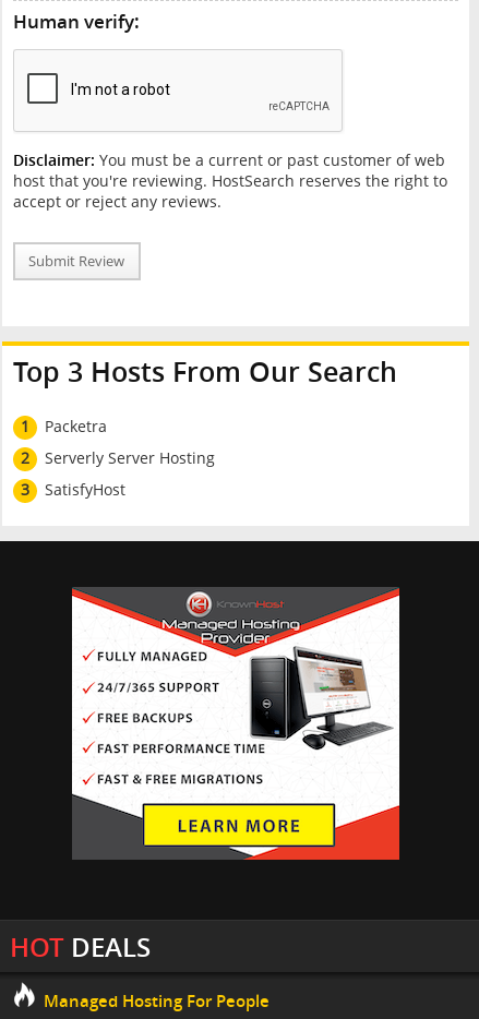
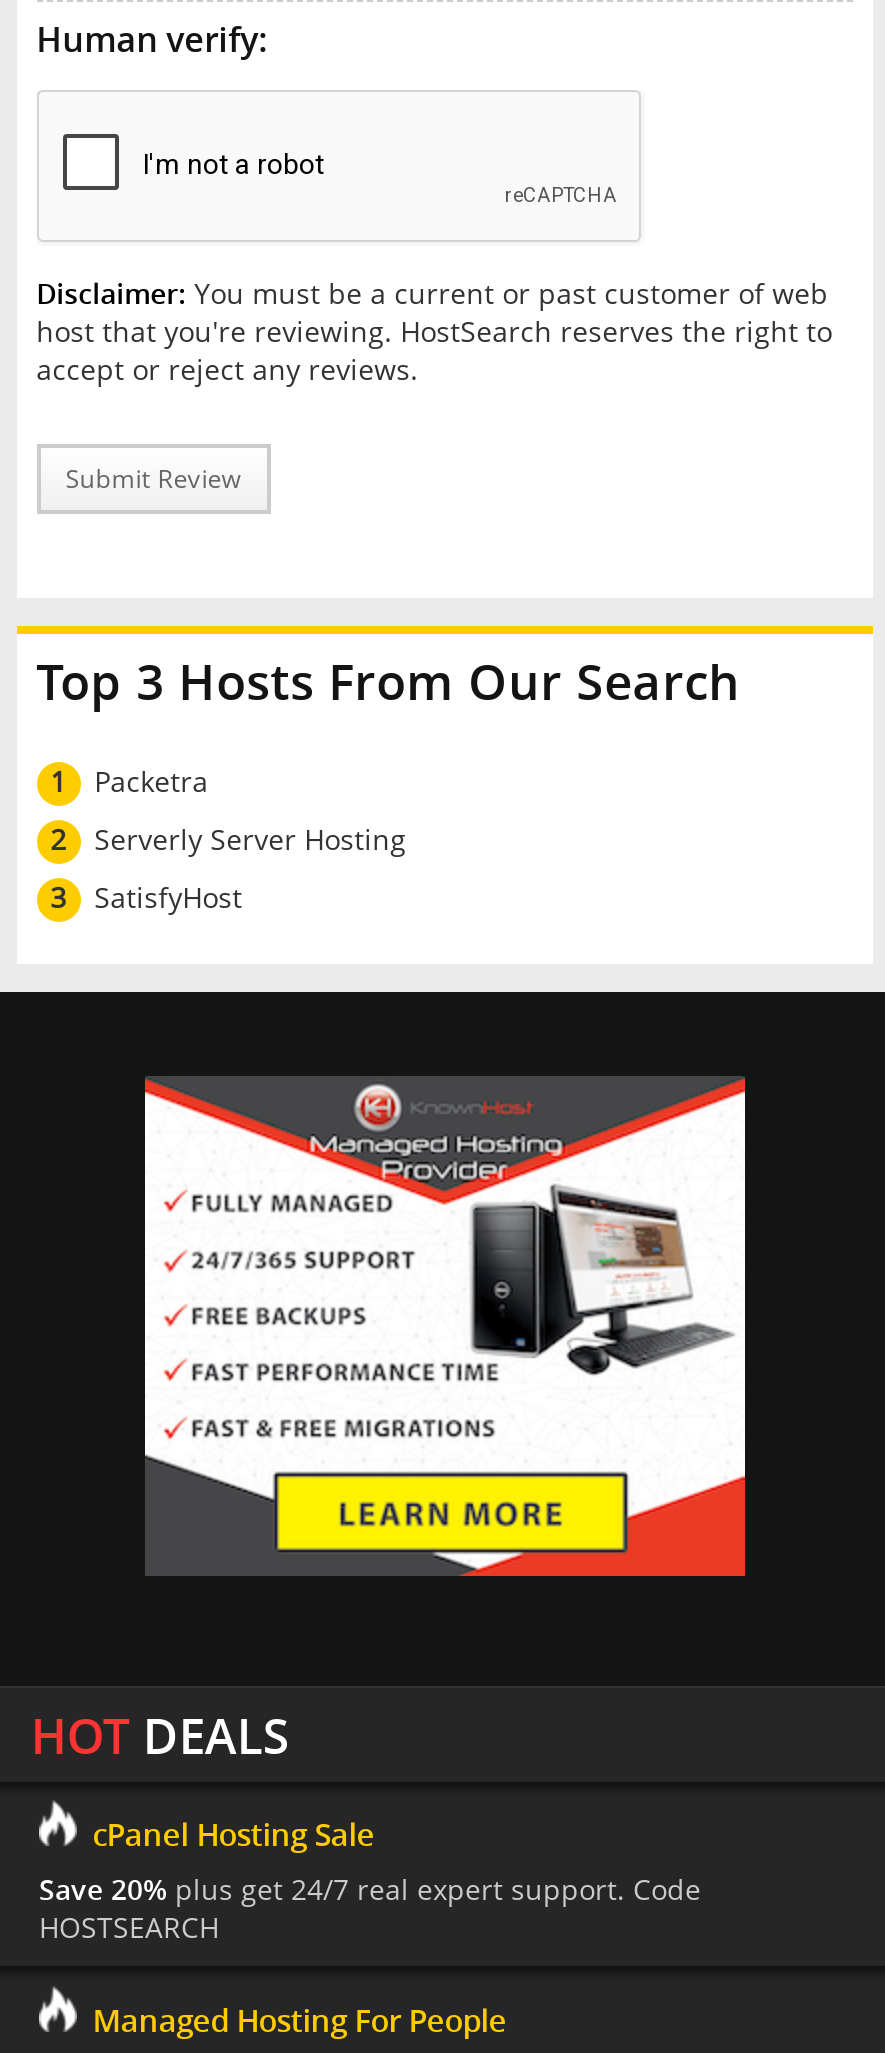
+ cPanel Hosting Sale
+ Save 20% plus get 24/7 real expert support. Code
+ HOSTSEARCH
